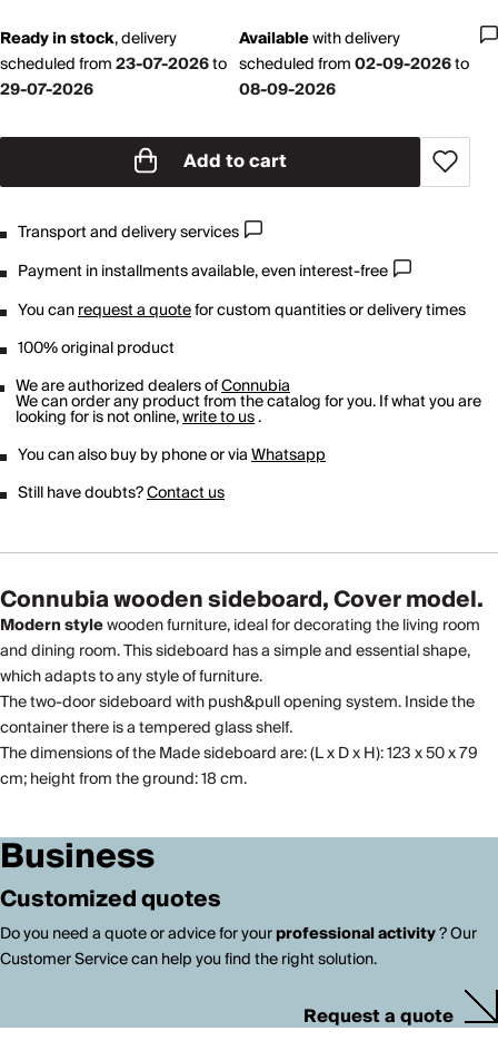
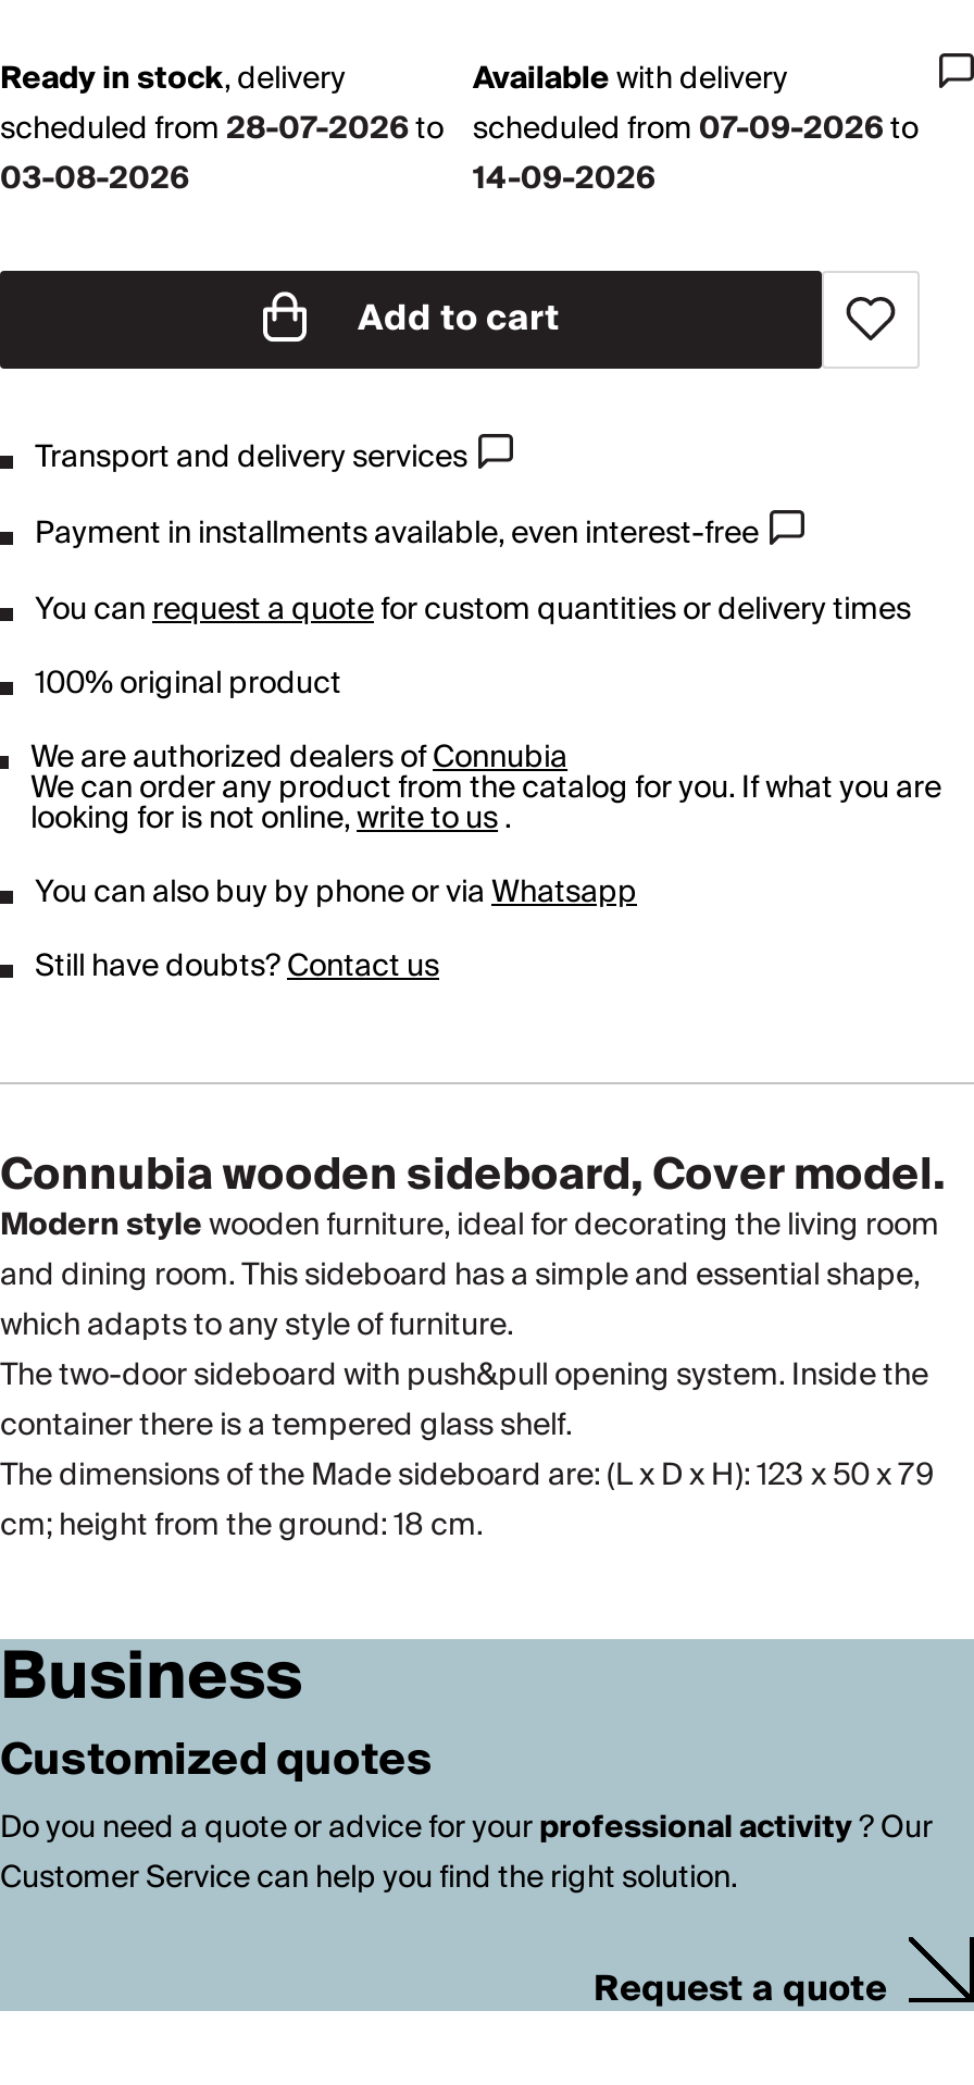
- scheduled from 23-07-2026to
+ scheduled from 28-07-2026to

- scheduled from 02-09-2026to
+ scheduled from 07-09-2026to

- 29-07-2026
+ 03-08-2026

- 08-09-2026
+ 14-09-2026
